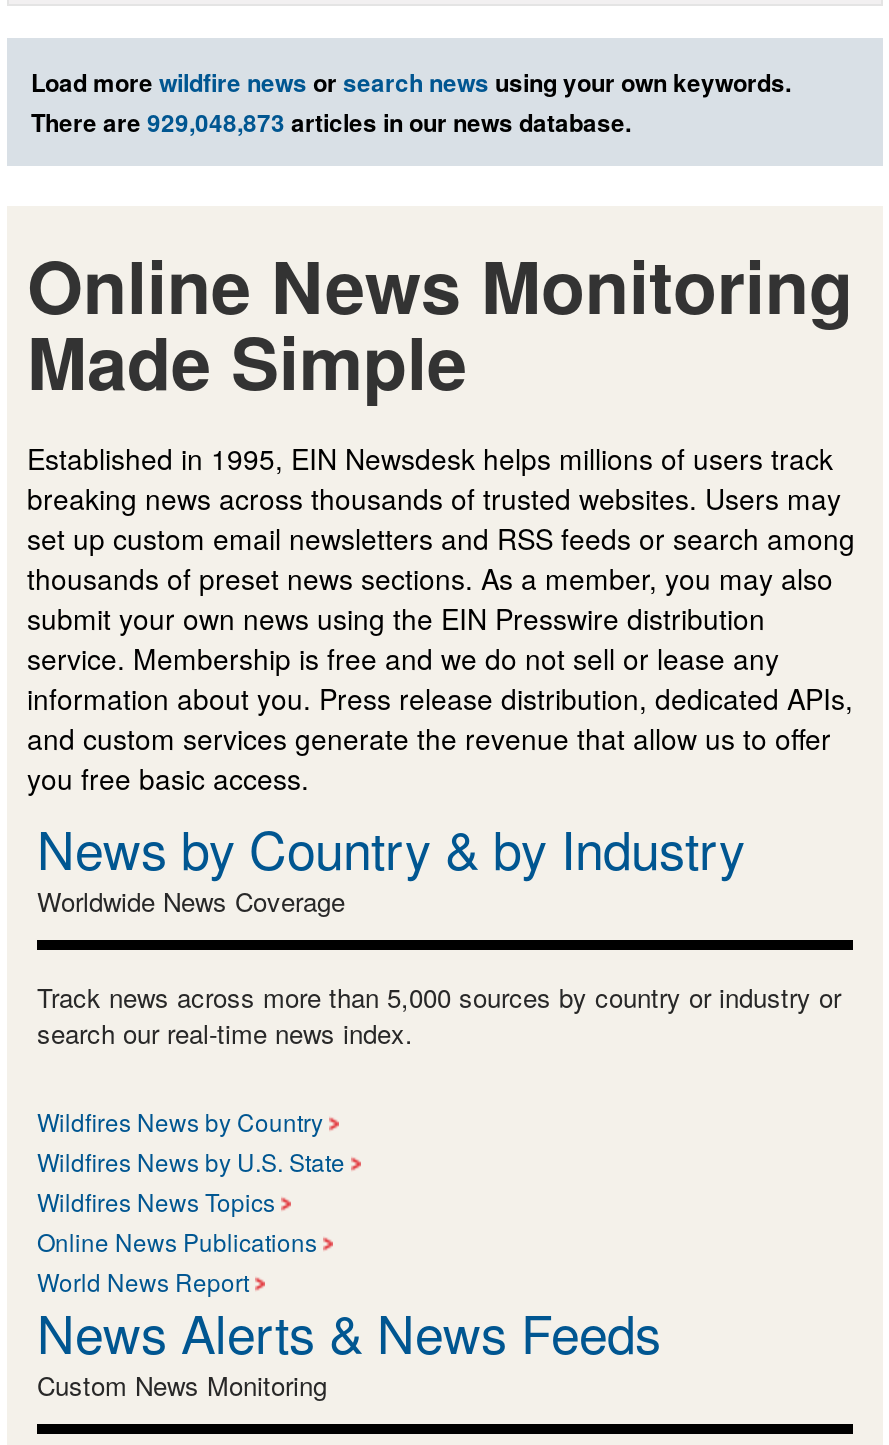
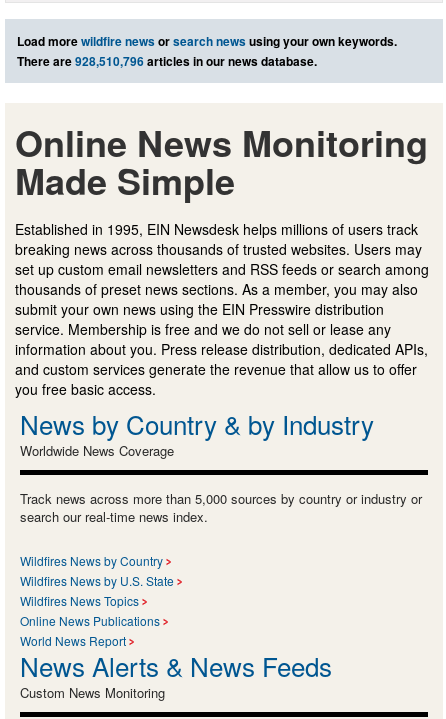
- There are 929,048,873 articles in our news database.
+ There are 928,510,796 articles in our news database.
